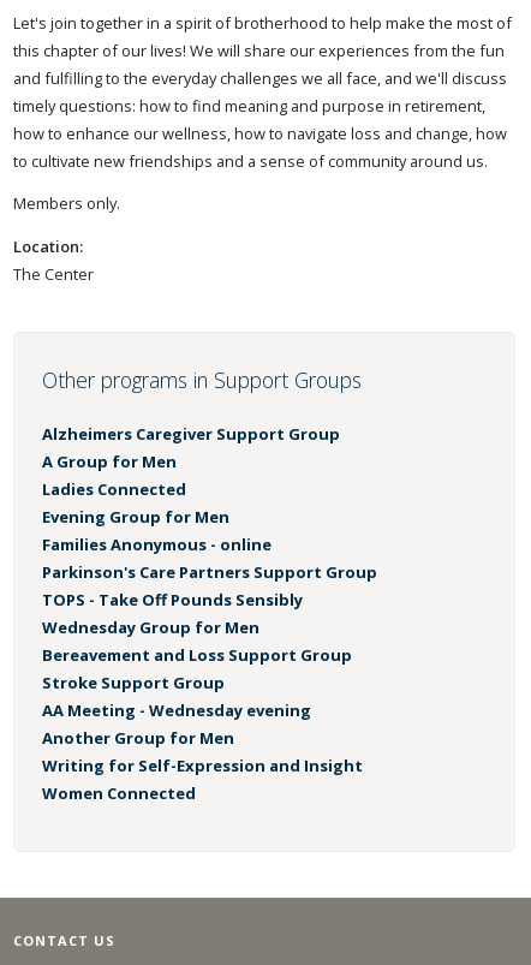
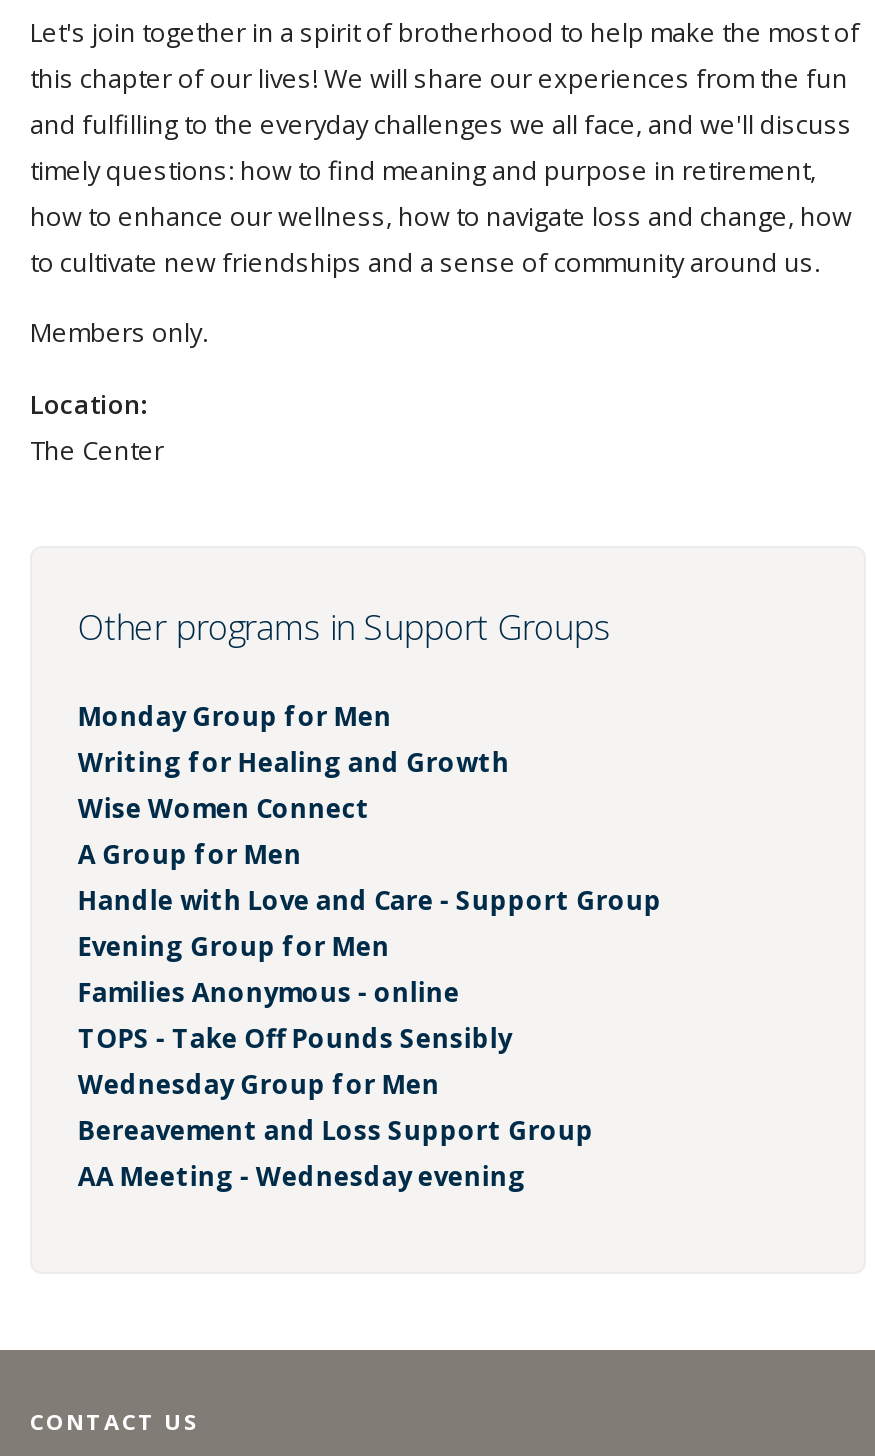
- Alzheimers Caregiver Support Group
+ Monday Group for Men
+ Writing for Healing and Growth
+ Wise Women Connect

moved down: A Group for Men

- Ladies Connected
+ Handle with Love and Care - Support Group

moved down: Evening Group for Men | Families Anonymous - online

- Parkinson's Care Partners Support Group

moved down: TOPS - Take Off Pounds Sensibly | Wednesday Group for Men | Bereavement and Loss Support Group

- Stroke Support Group

- Another Group for Men
- Writing for Self-Expression and Insight
- Women Connected
